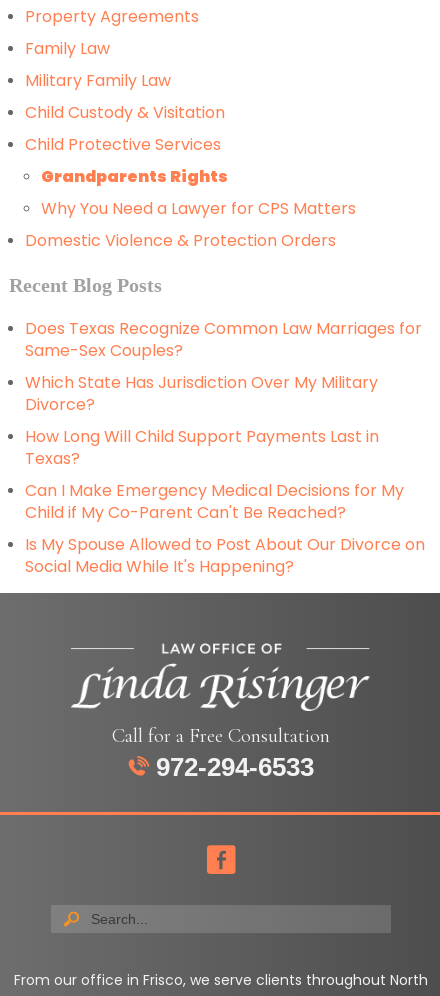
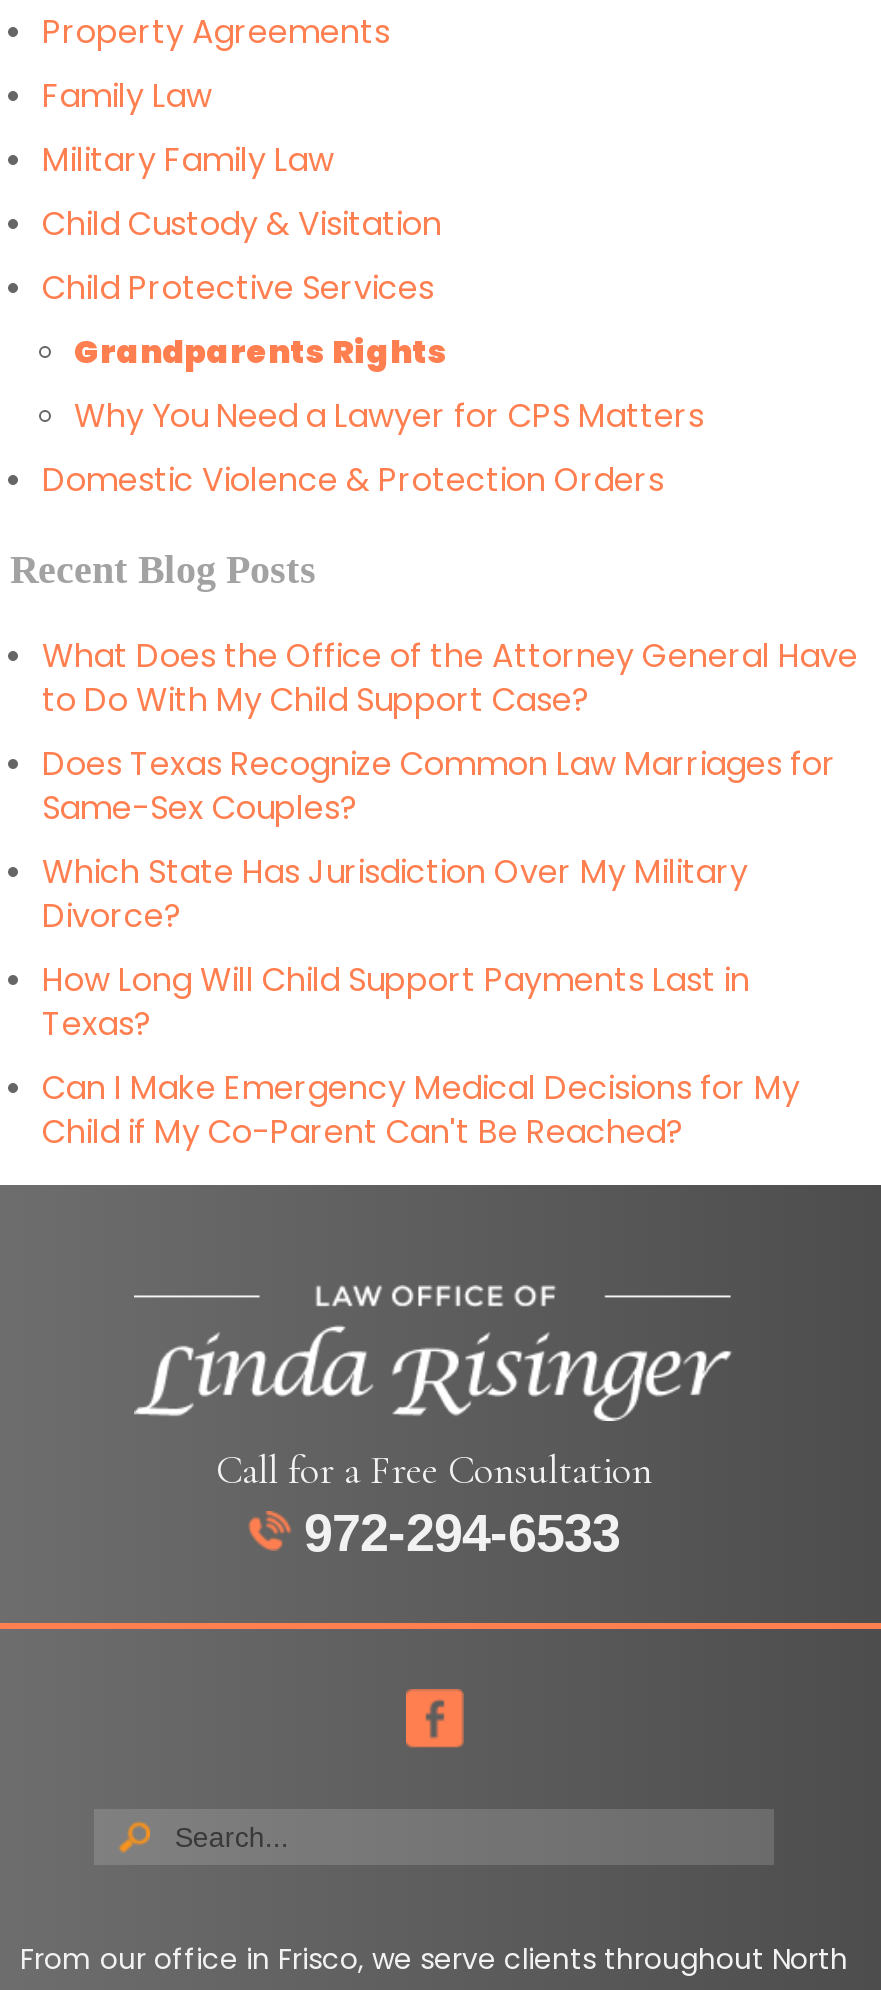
+ What Does the Office of the Attorney General Have
+ to Do With My Child Support Case?

moved down: Does Texas Recognize Common Law Marriages for | Same-Sex Couples? | Which State Has Jurisdiction Over My Military | Divorce? | How Long Will Child Support Payments Last in | Texas? | Can I Make Emergency Medical Decisions for My | Child if My Co-Parent Can't Be Reached?

- Is My Spouse Allowed to Post About Our Divorce on
- Social Media While It's Happening?
